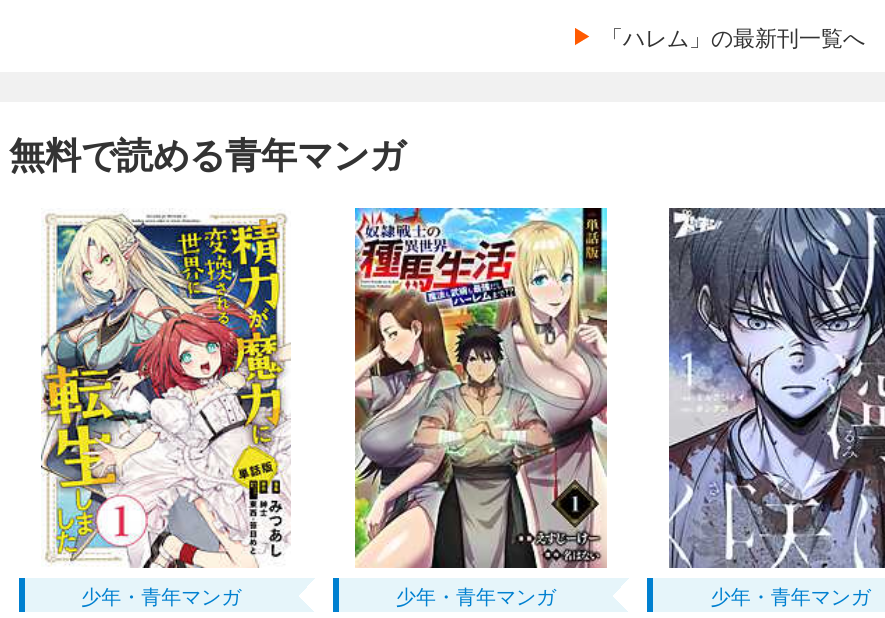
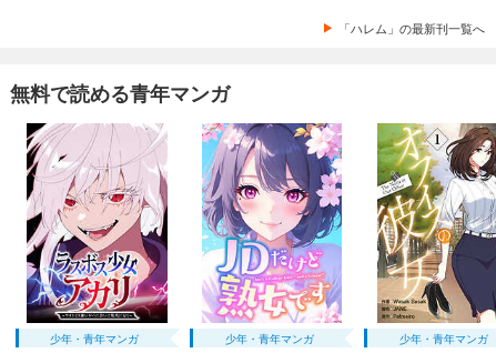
- [image]
+ [image]

- [image]
+ [image]

- [image]
+ [image]
